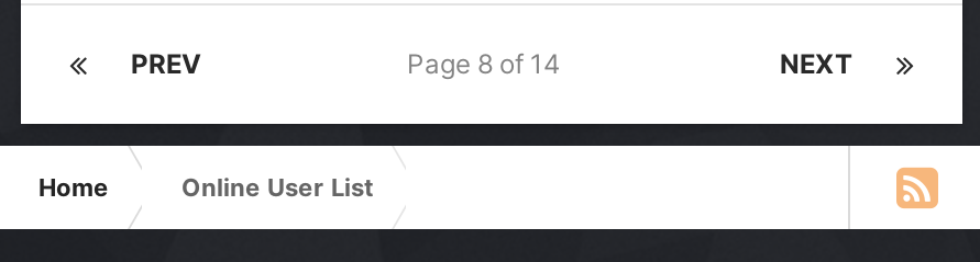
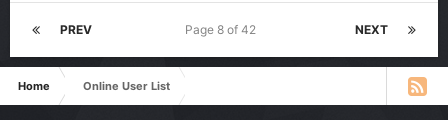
- Page 8 of 14
+ Page 8 of 42
